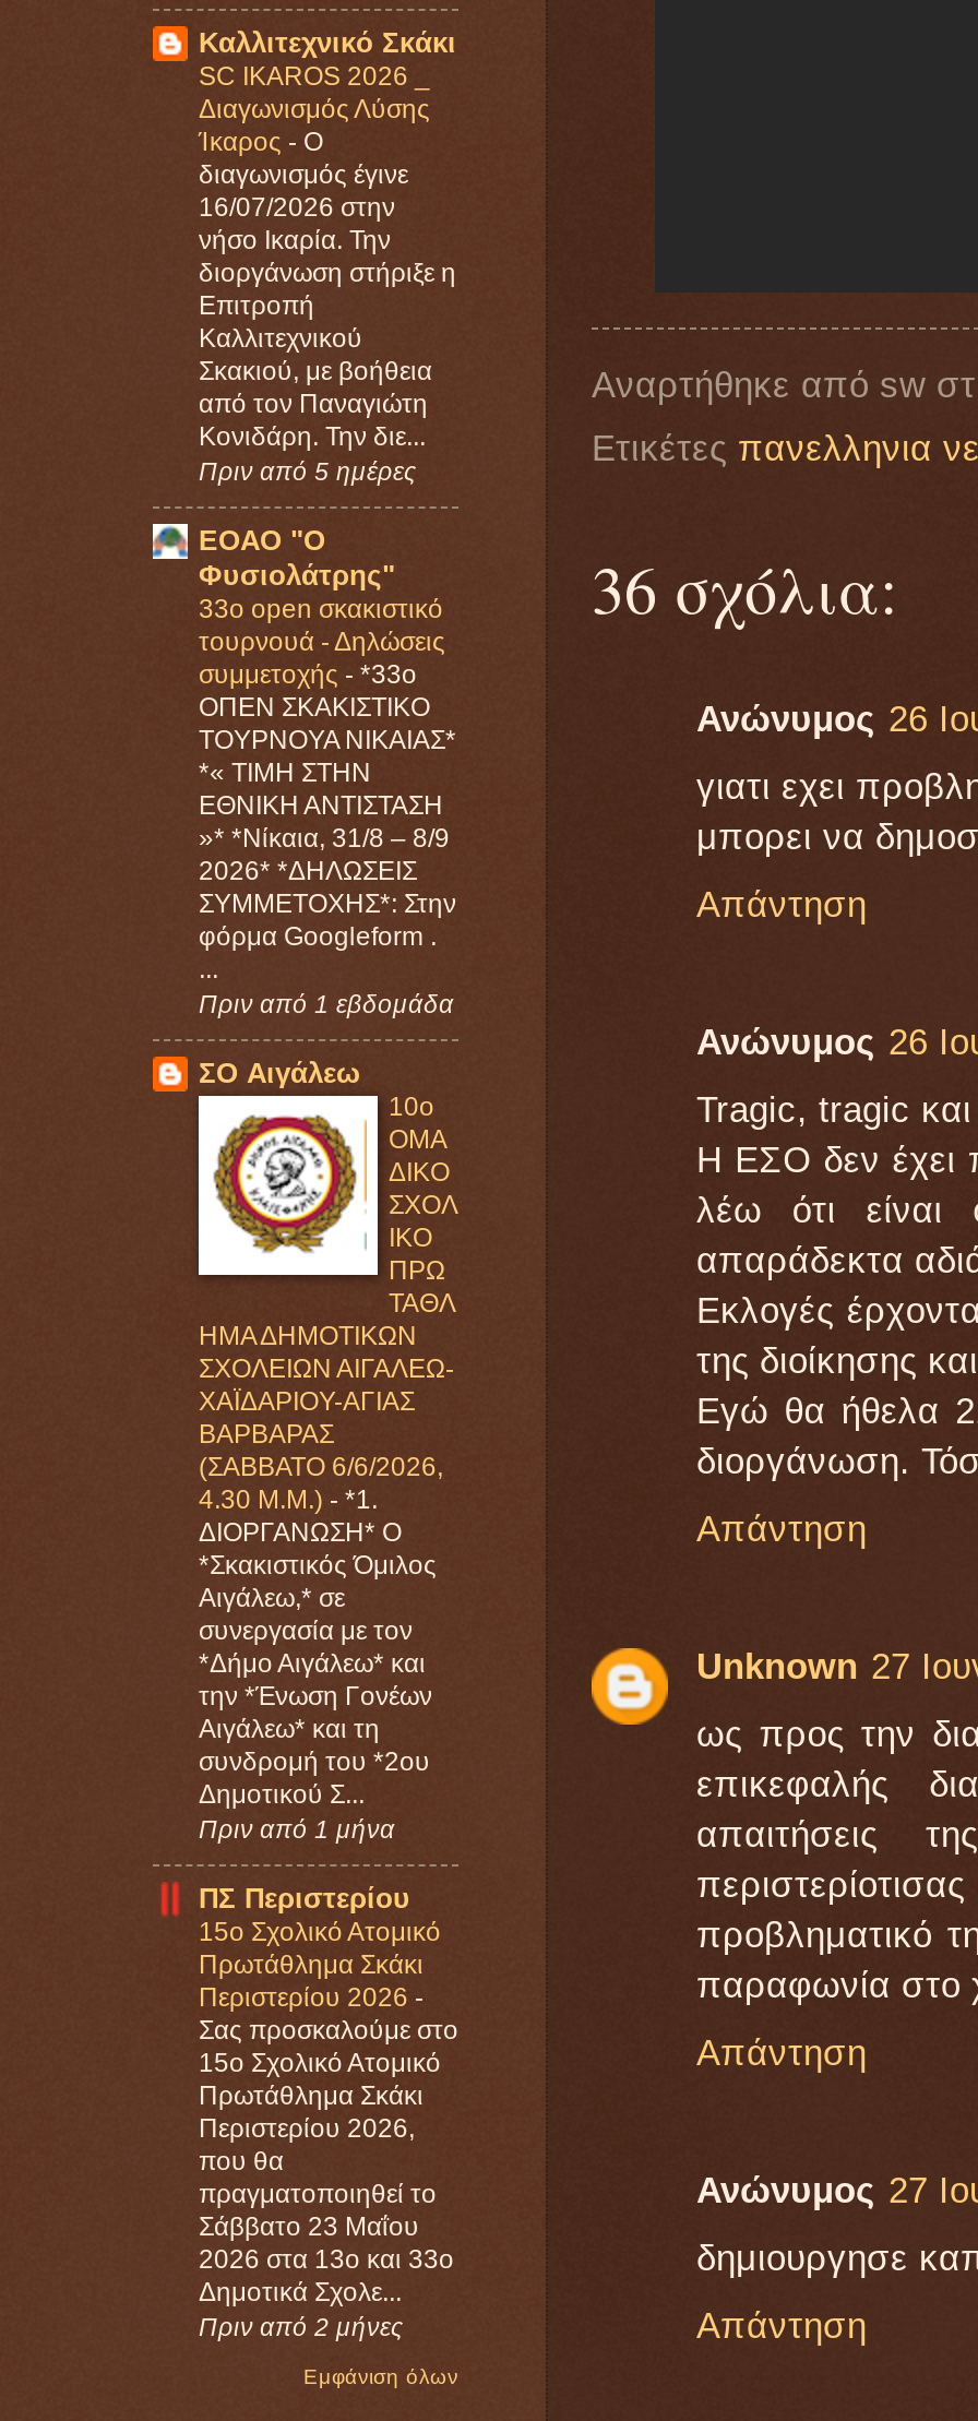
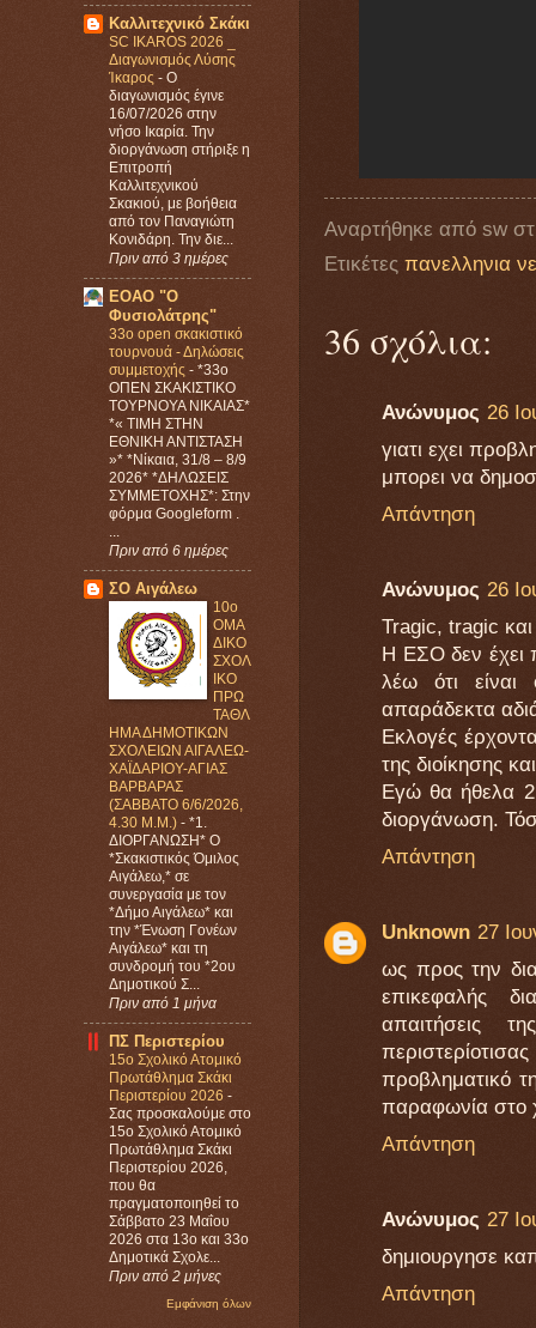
- Πριν από 5 ημέρες
+ Πριν από 3 ημέρες

- Πριν από 1 εβδομάδα
+ Πριν από 6 ημέρες
